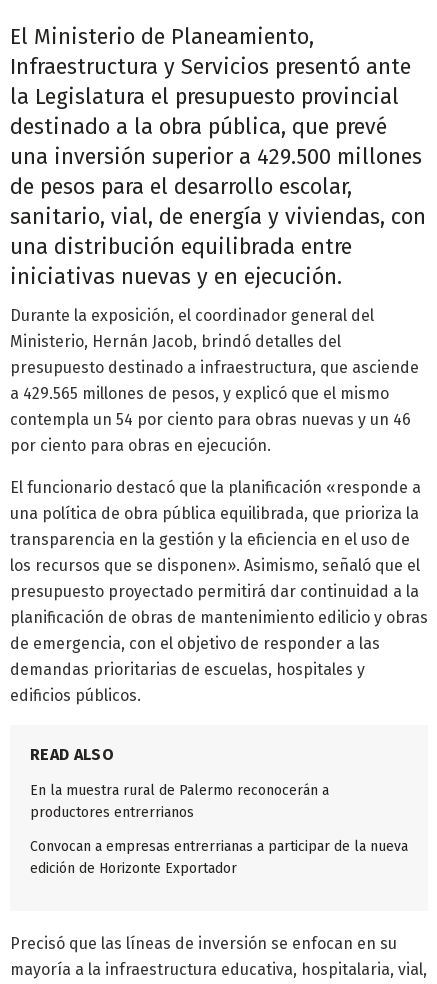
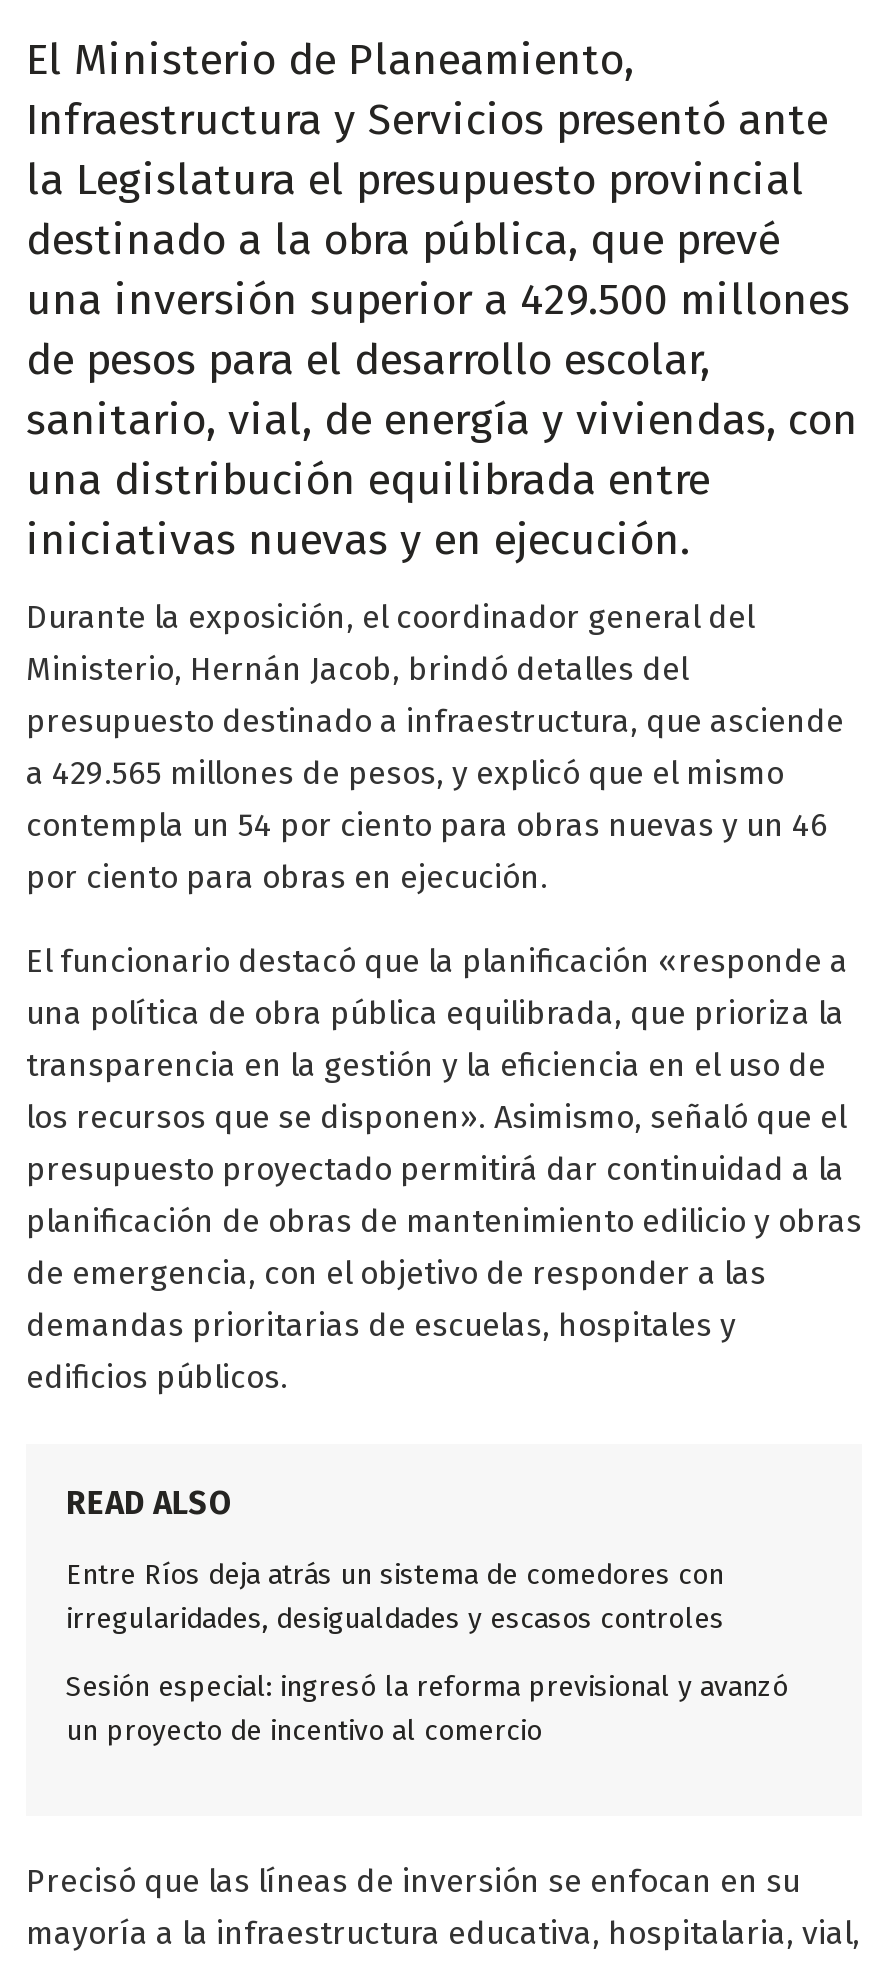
- En la muestra rural de Palermo reconocerán a
- productores entrerrianos
+ Entre Ríos deja atrás un sistema de comedores con
+ irregularidades, desigualdades y escasos controles

- Convocan a empresas entrerrianas a participar de la nueva
- edición de Horizonte Exportador
+ Sesión especial: ingresó la reforma previsional y avanzó
+ un proyecto de incentivo al comercio
